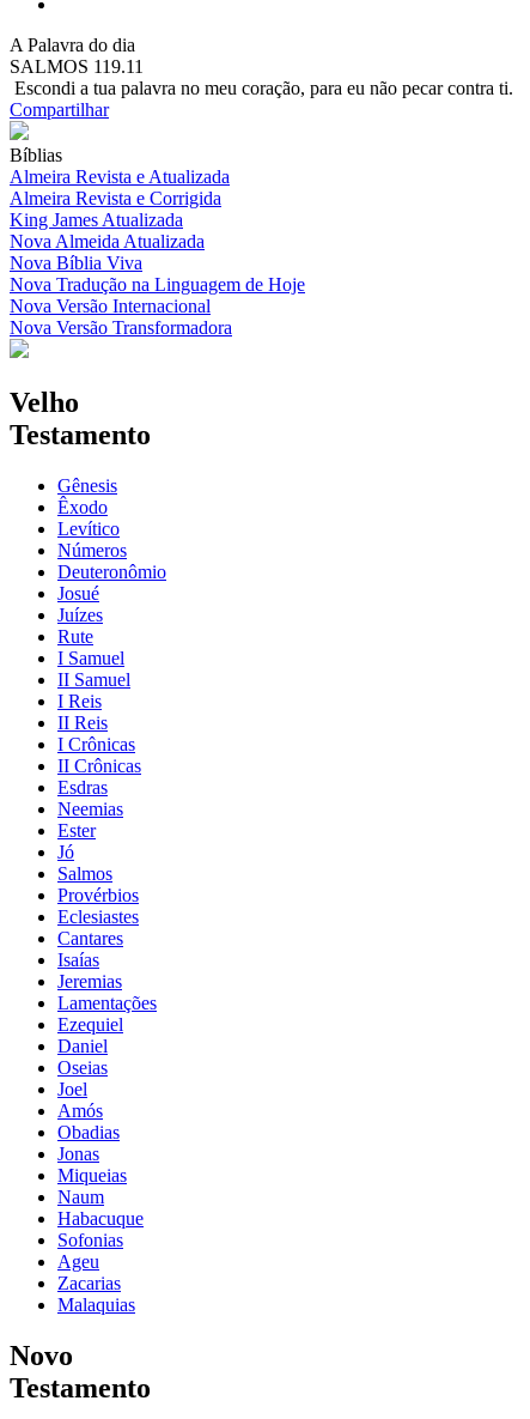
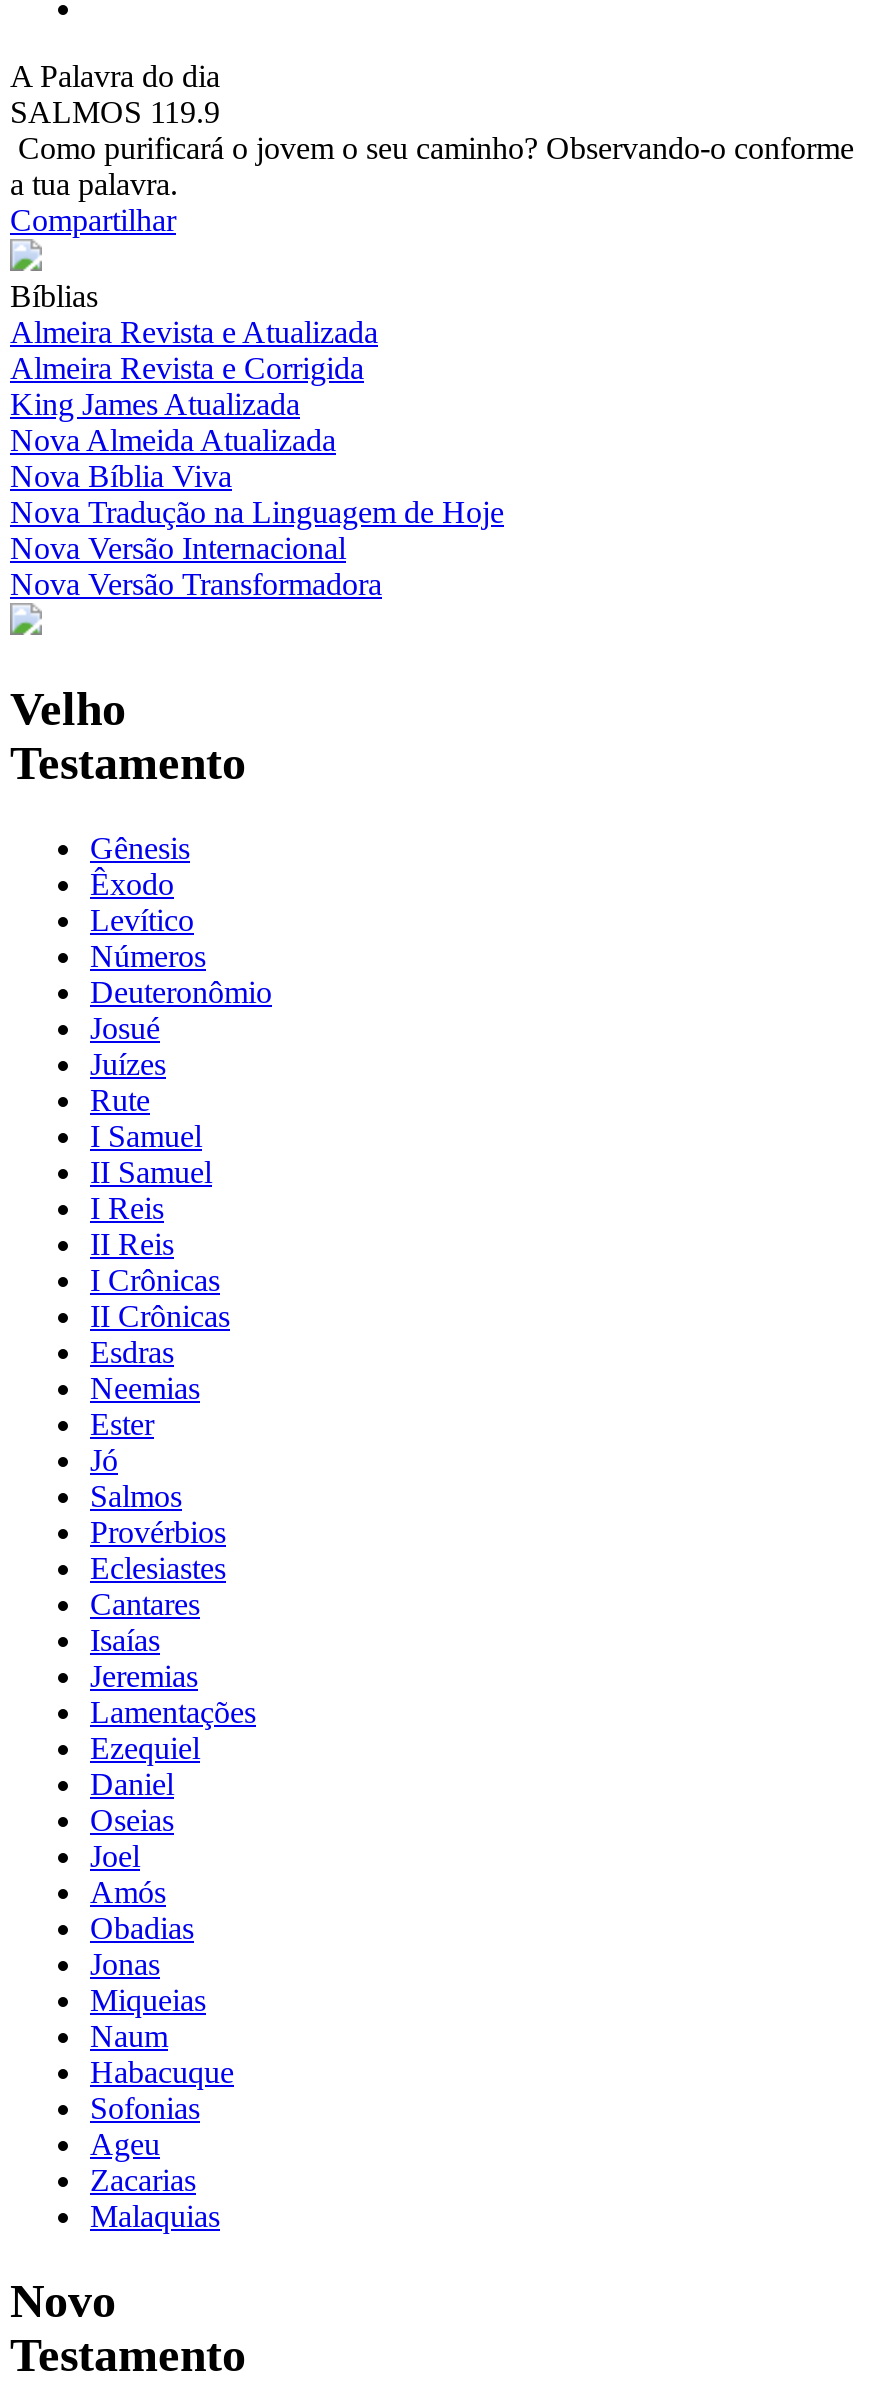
- SALMOS 119.11
- Escondi a tua palavra no meu coração, para eu não pecar contra ti.
+ SALMOS 119.9
+ Como purificará o jovem o seu caminho? Observando-o conforme
+ a tua palavra.
